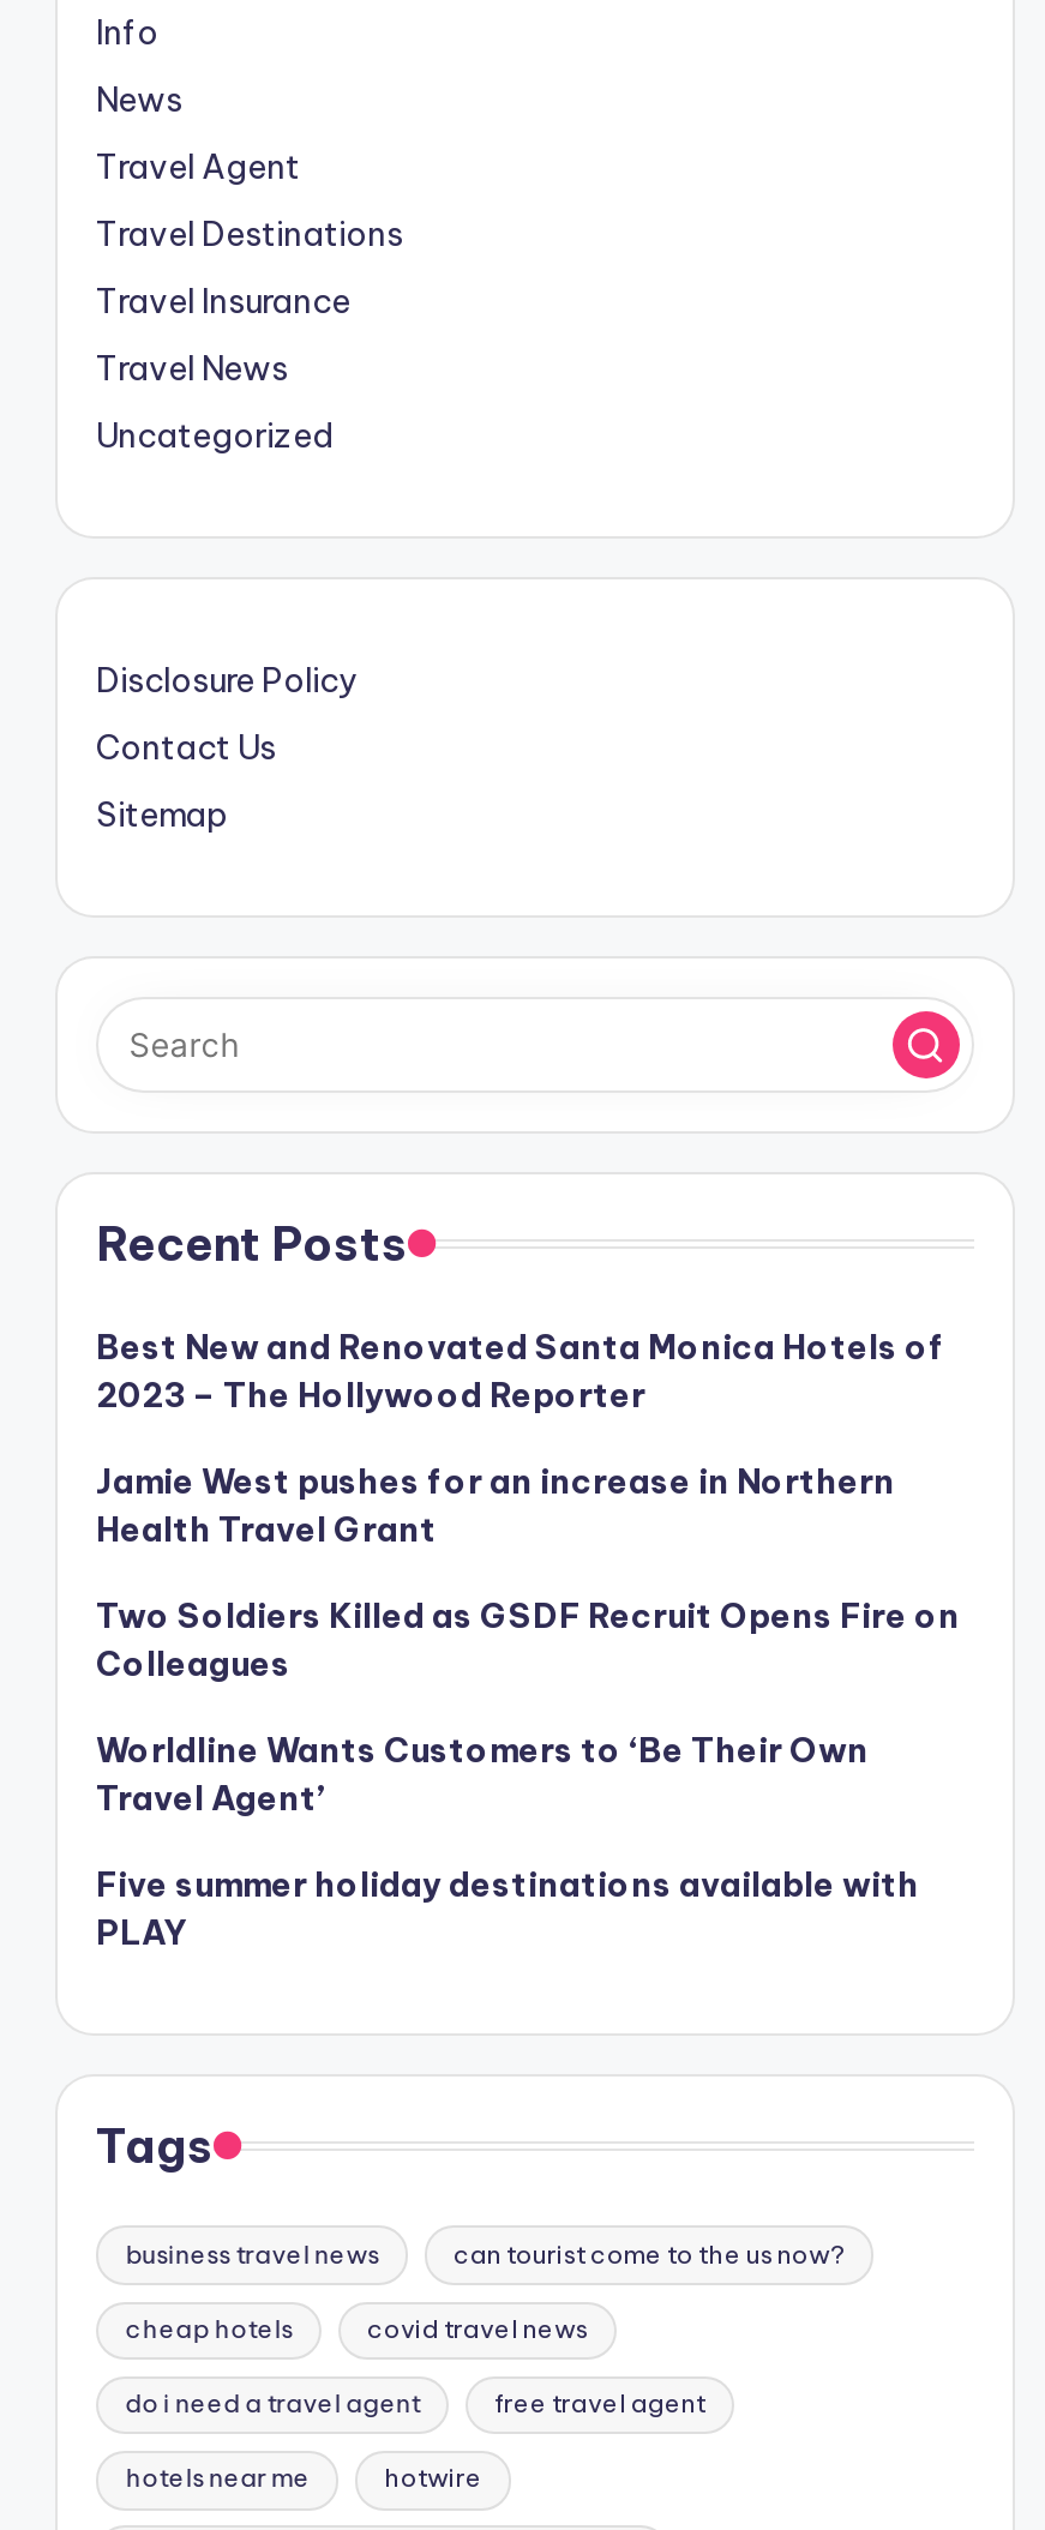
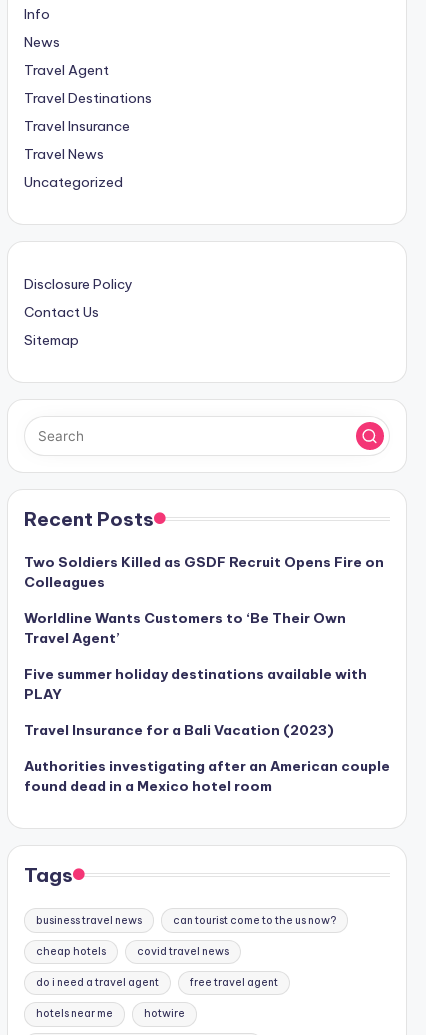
- Best New and Renovated Santa Monica Hotels of
- 2023 – The Hollywood Reporter
- Jamie West pushes for an increase in Northern
- Health Travel Grant

moved up: Two Soldiers Killed as GSDF Recruit Opens Fire on | Colleagues | Worldline Wants Customers to ‘Be Their Own | Travel Agent’ | Five summer holiday destinations available with | PLAY

+ Travel Insurance for a Bali Vacation (2023)
+ Authorities investigating after an American couple
+ found dead in a Mexico hotel room
